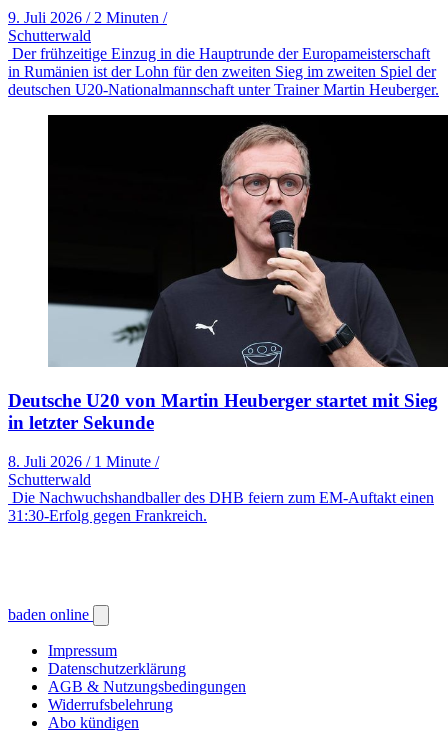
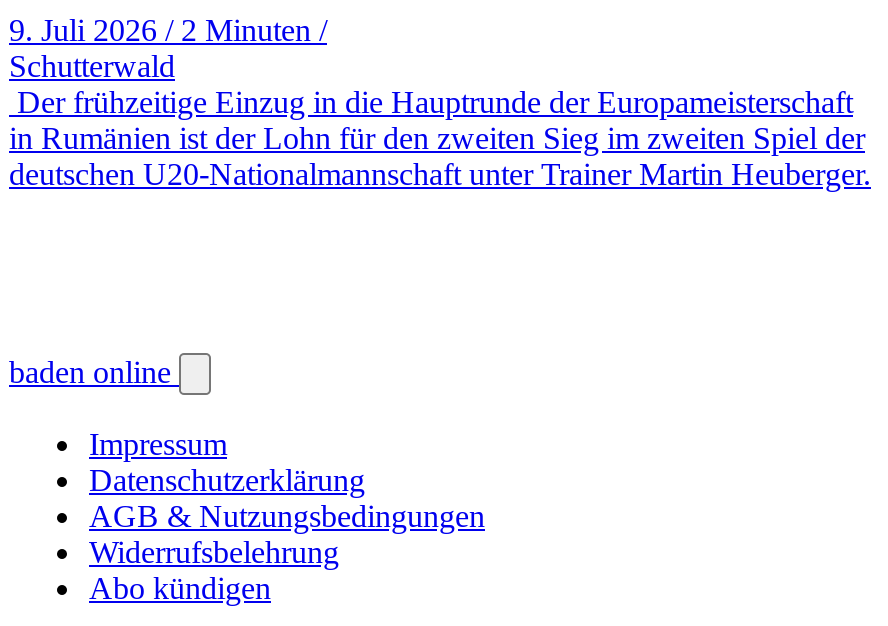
- [image]
- Deutsche U20 von Martin Heuberger startet mit Sieg
- in letzter Sekunde
- 8. Juli 2026 / 1 Minute /
- Schutterwald
- Die Nachwuchshandballer des DHB feiern zum EM-Auftakt einen
- 31:30-Erfolg gegen Frankreich.
